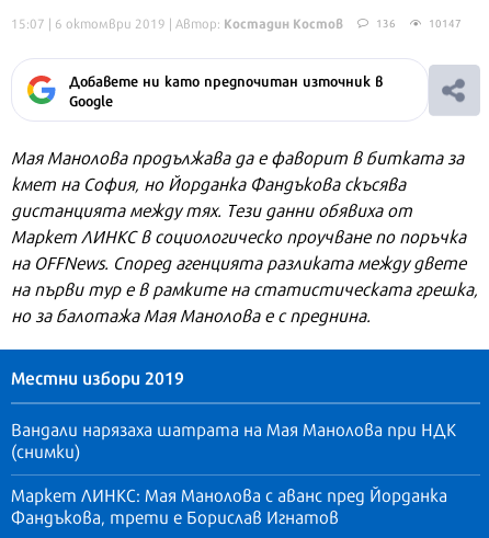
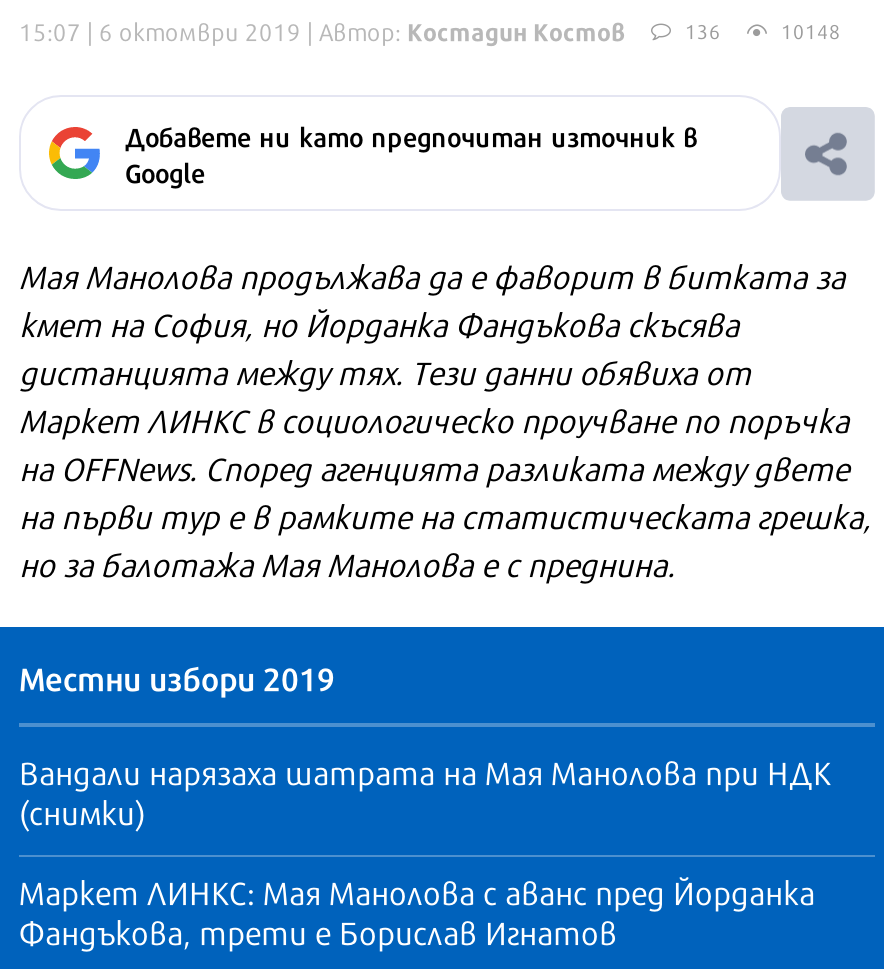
- 10147
+ 10148
